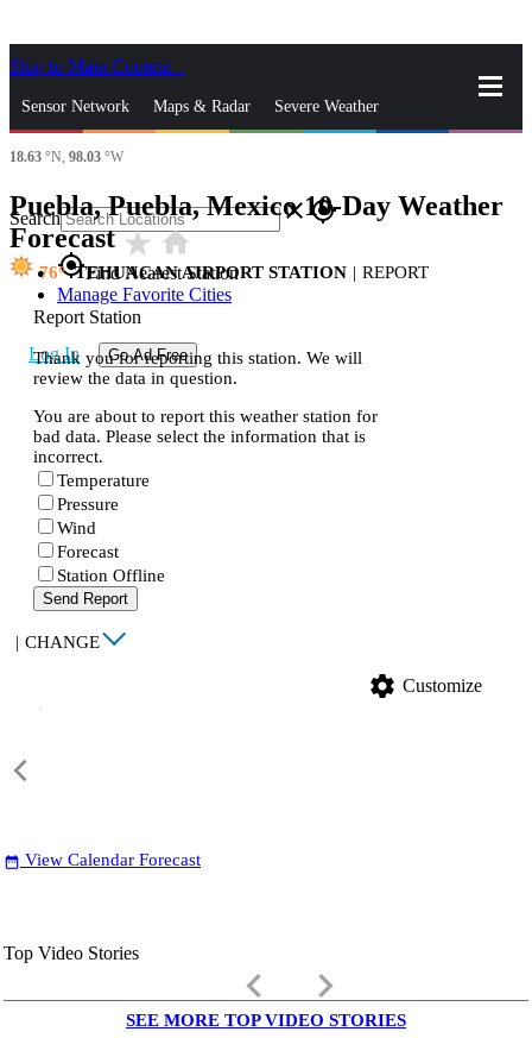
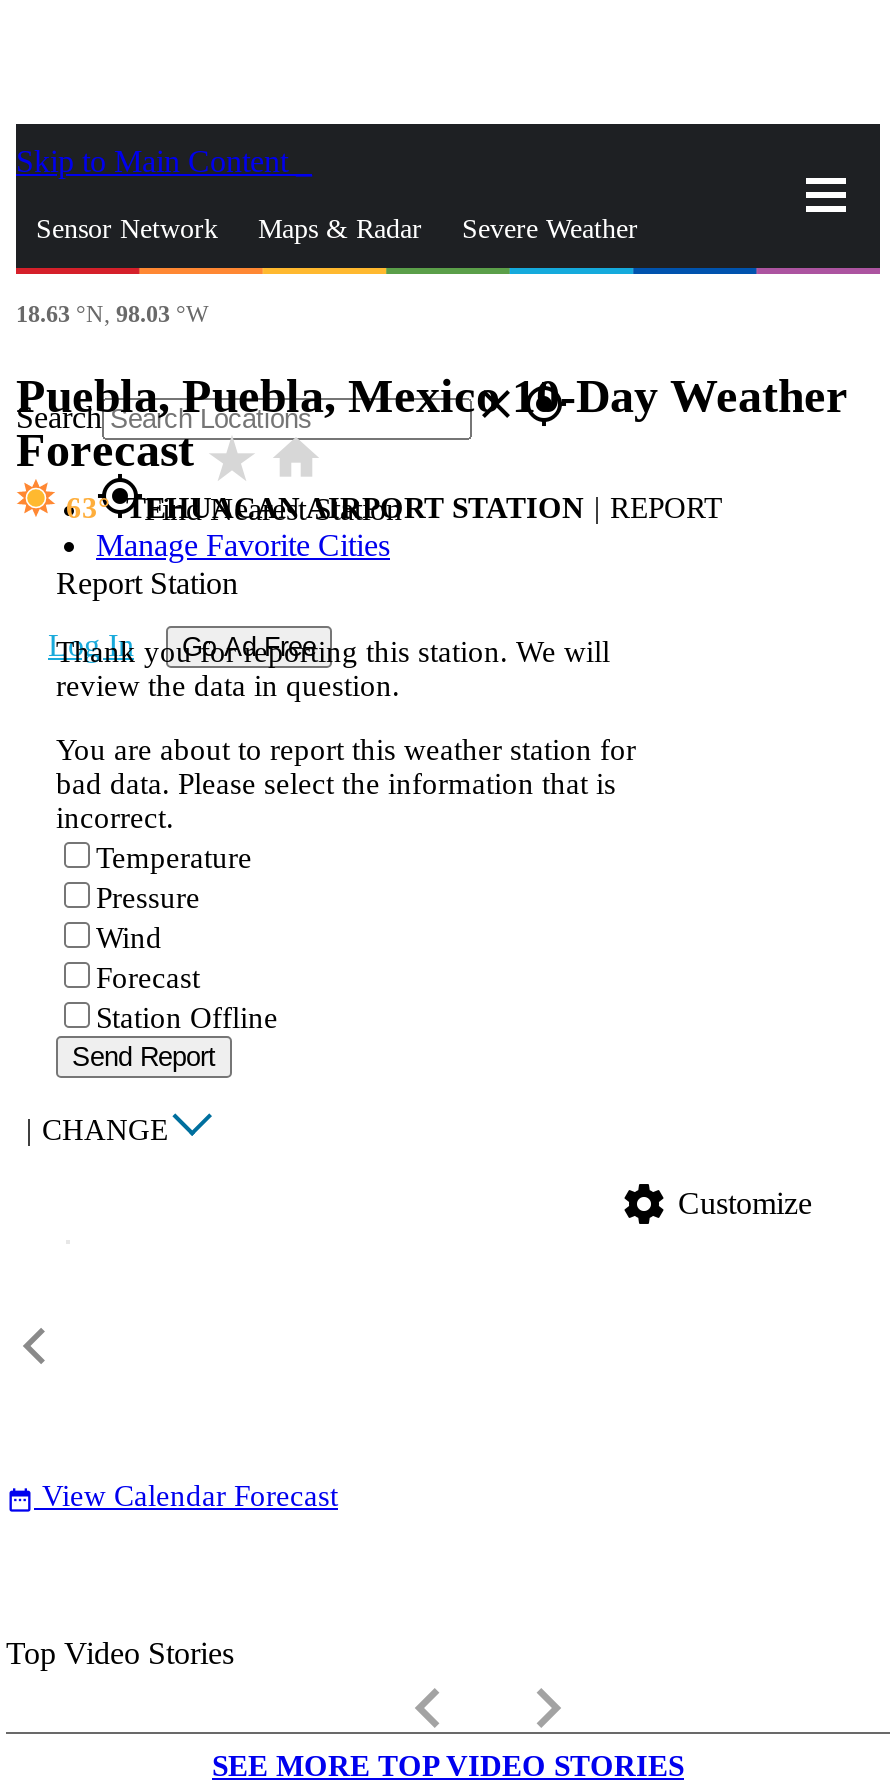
- 76
+ 63
